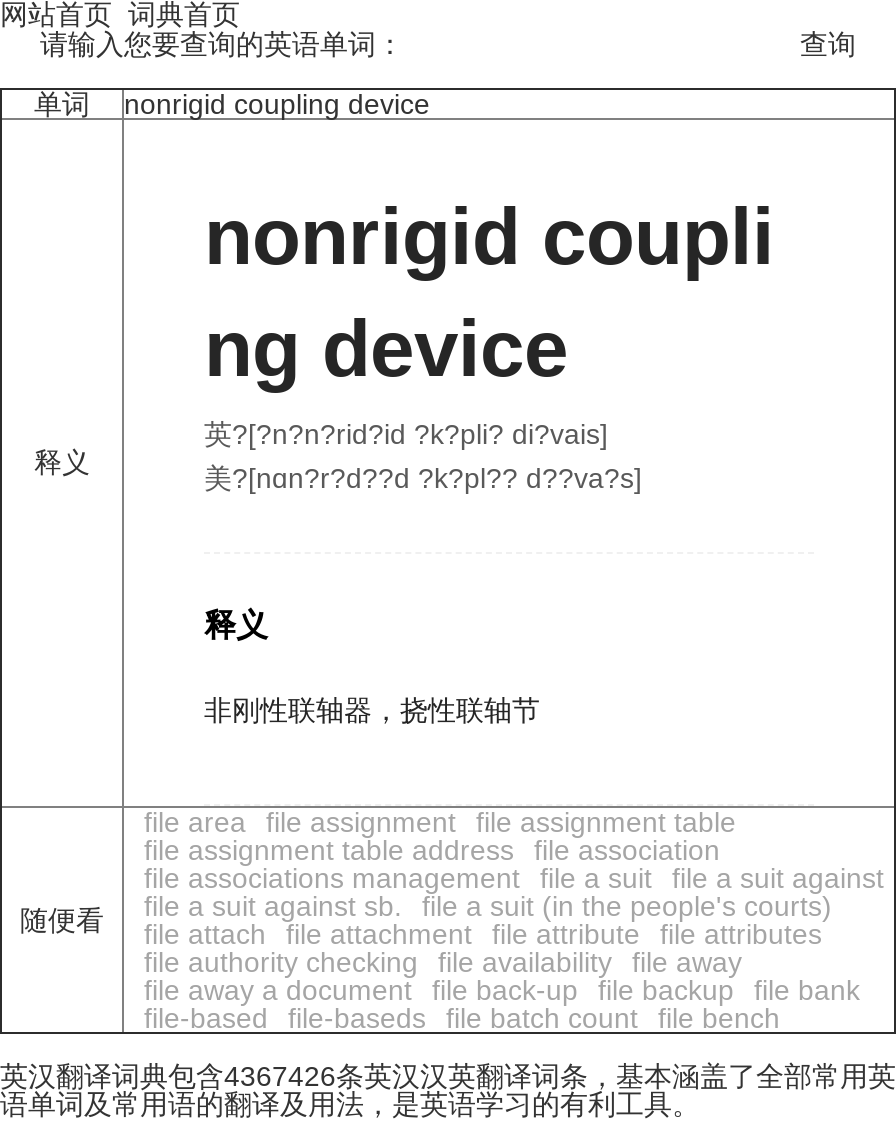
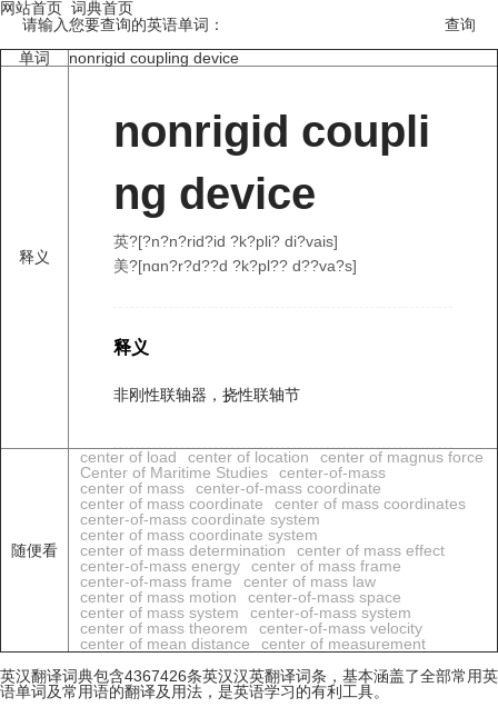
- file area
- file assignment
- file assignment table
- file assignment table address
- file association
- file associations management
- file a suit
- file a suit against
- file a suit against sb.
- file a suit (in the people's courts)
- file attach
- file attachment
- file attribute
- file attributes
- file authority checking
- file availability
- file away
- file away a document
- file back-up
- file backup
- file bank
- file-based
- file-baseds
- file batch count
- file bench
+ center of load
+ center of location
+ center of magnus force
+ Center of Maritime Studies
+ center-of-mass
+ center of mass
+ center-of-mass coordinate
+ center of mass coordinate
+ center of mass coordinates
+ center-of-mass coordinate system
+ center of mass coordinate system
+ center of mass determination
+ center of mass effect
+ center-of-mass energy
+ center of mass frame
+ center-of-mass frame
+ center of mass law
+ center of mass motion
+ center-of-mass space
+ center of mass system
+ center-of-mass system
+ center of mass theorem
+ center-of-mass velocity
+ center of mean distance
+ center of measurement
